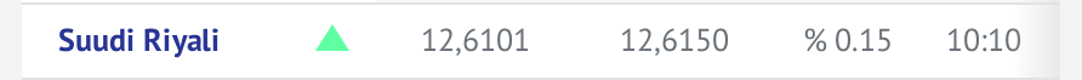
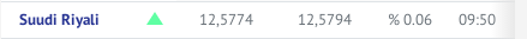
- 12,6101
+ 12,5774

- 12,6150
+ 12,5794

- % 0.15
+ % 0.06

- 10:10
+ 09:50
